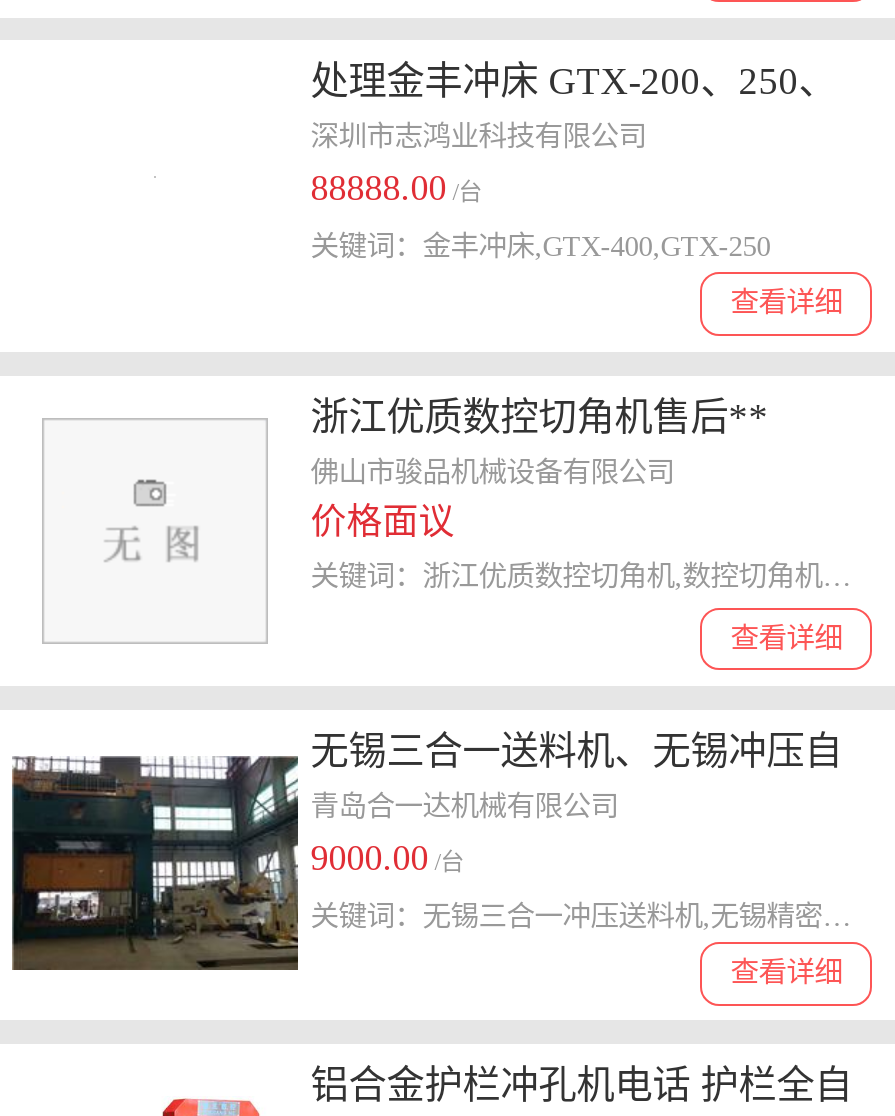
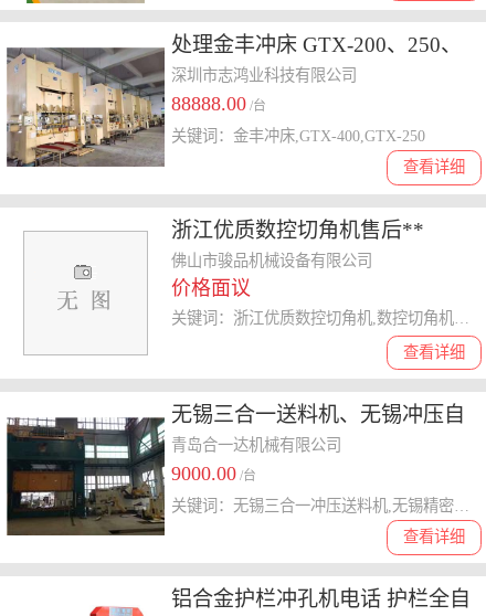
+ [image]
